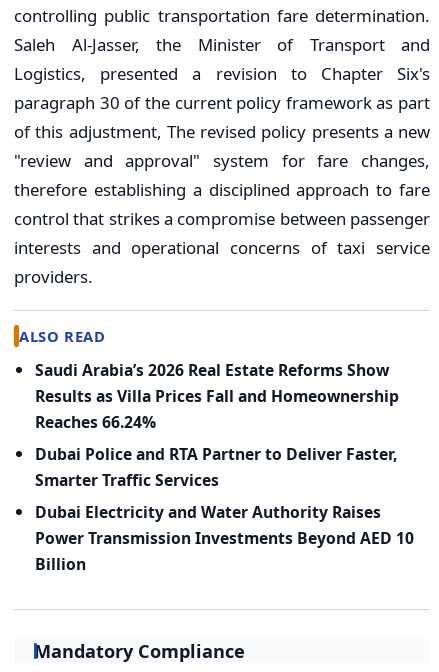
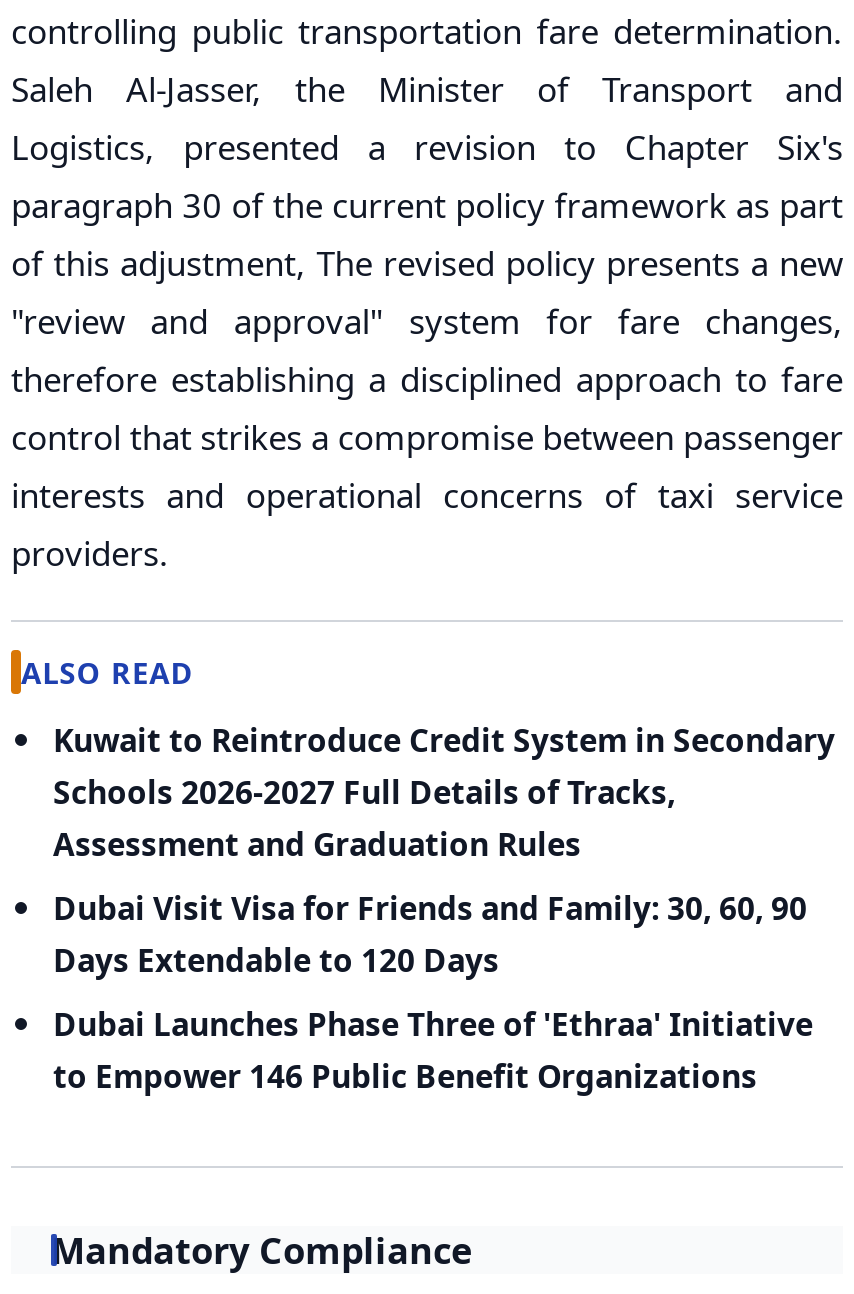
- Saudi Arabia’s 2026 Real Estate Reforms Show
- Results as Villa Prices Fall and Homeownership
- Reaches 66.24%
- Dubai Police and RTA Partner to Deliver Faster,
- Smarter Traffic Services
- Dubai Electricity and Water Authority Raises
- Power Transmission Investments Beyond AED 10
- Billion
+ Kuwait to Reintroduce Credit System in Secondary
+ Schools 2026-2027 Full Details of Tracks,
+ Assessment and Graduation Rules
+ Dubai Visit Visa for Friends and Family: 30, 60, 90
+ Days Extendable to 120 Days
+ Dubai Launches Phase Three of 'Ethraa' Initiative
+ to Empower 146 Public Benefit Organizations
